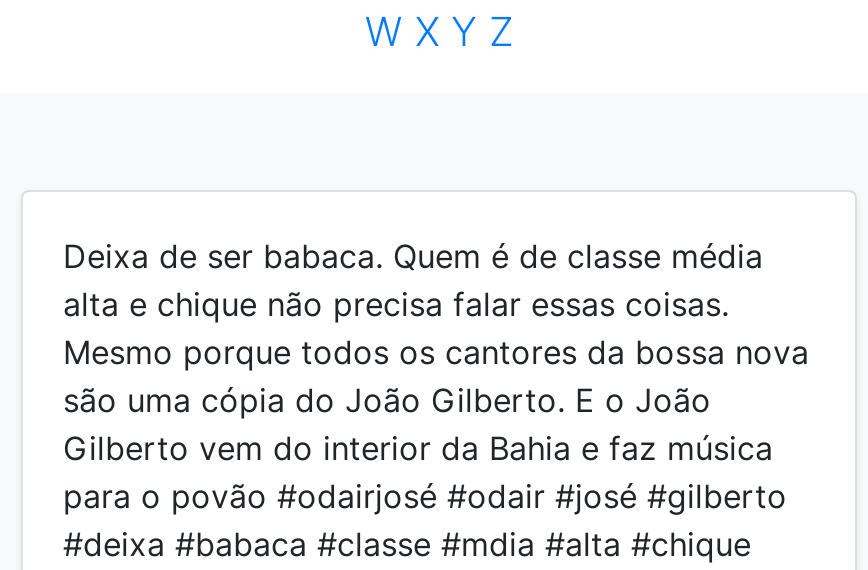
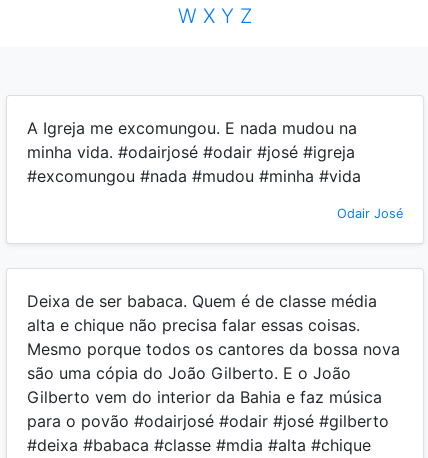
+ A Igreja me excomungou. E nada mudou na
+ minha vida. #odairjosé #odair #josé #igreja
+ #excomungou #nada #mudou #minha #vida
+ Odair José
